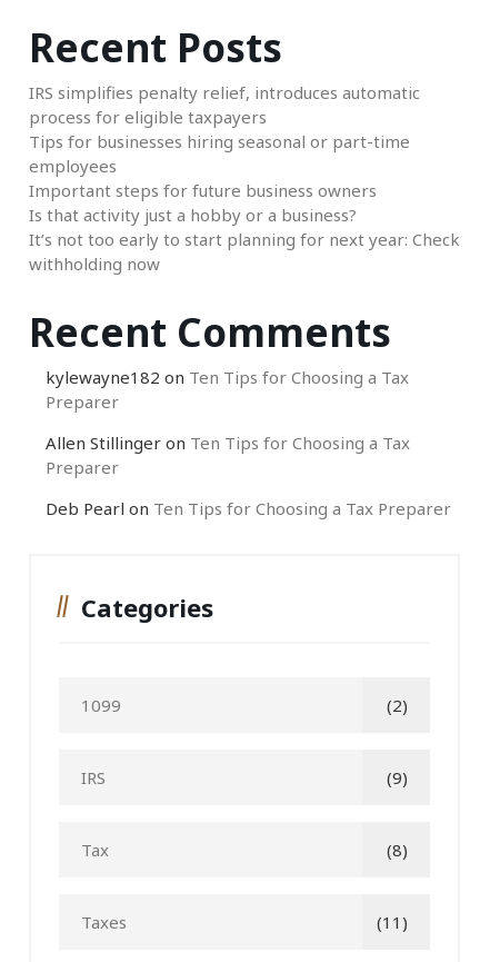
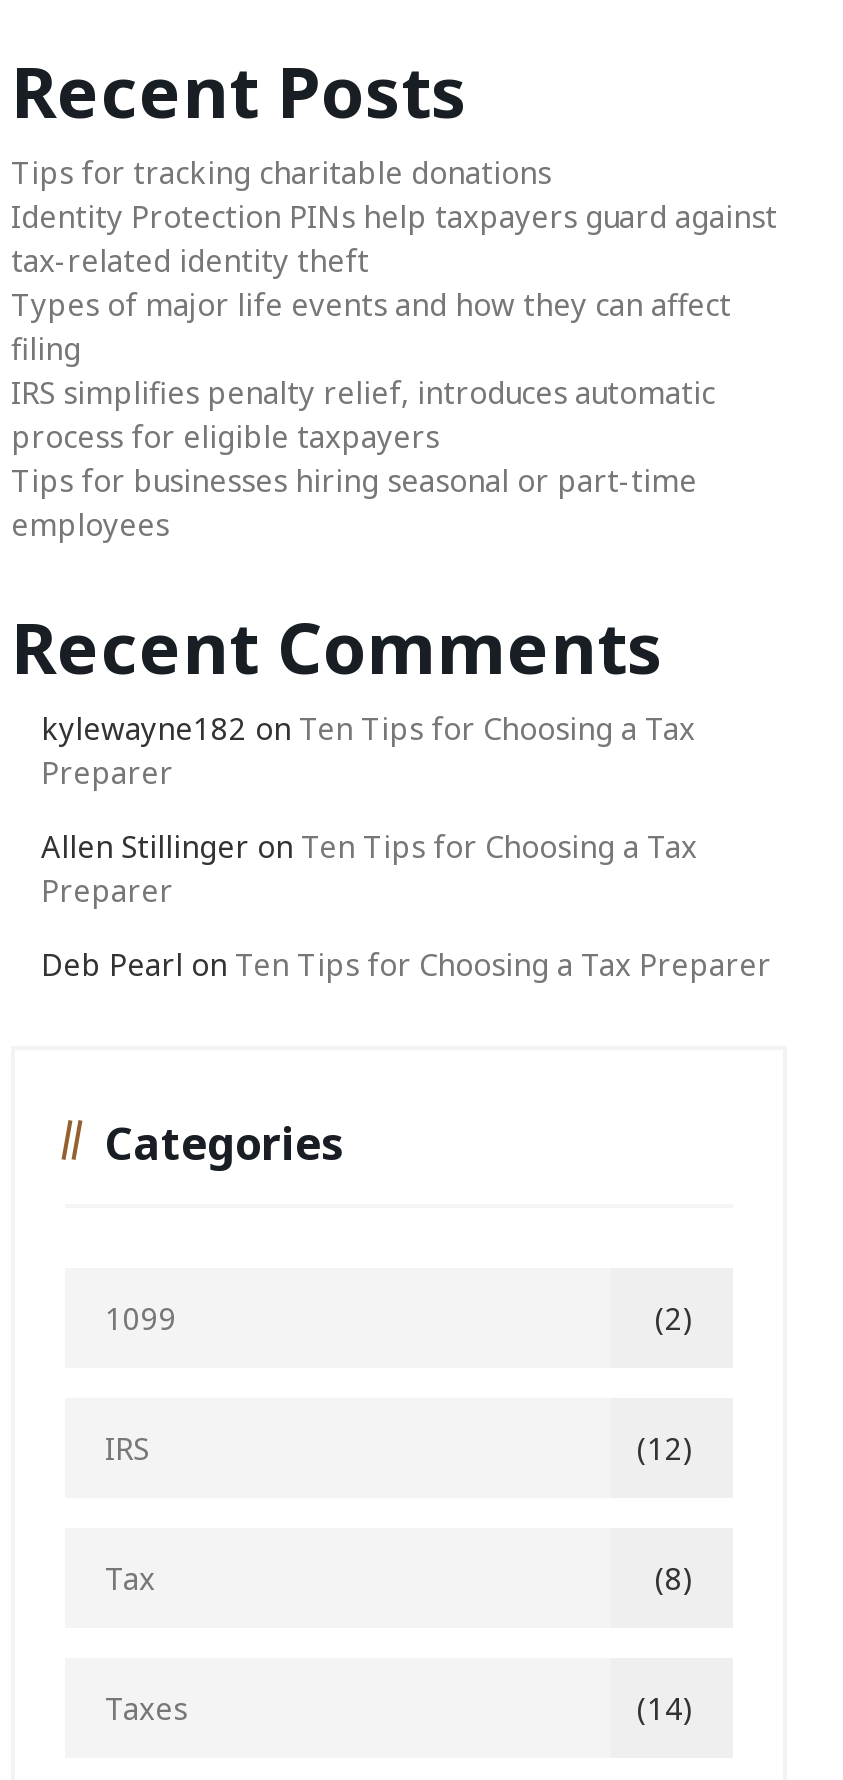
+ Tips for tracking charitable donations
+ Identity Protection PINs help taxpayers guard against
+ tax-related identity theft
+ Types of major life events and how they can affect
+ filing

moved down: IRS simplifies penalty relief, introduces automatic | process for eligible taxpayers | Tips for businesses hiring seasonal or part-time | employees

- Important steps for future business owners
- Is that activity just a hobby or a business?
- It’s not too early to start planning for next year: Check
- withholding now

- (9)
+ (12)

- (11)
+ (14)
